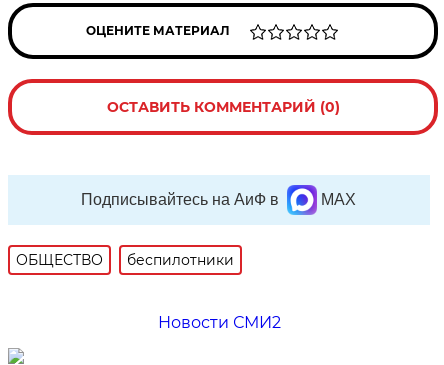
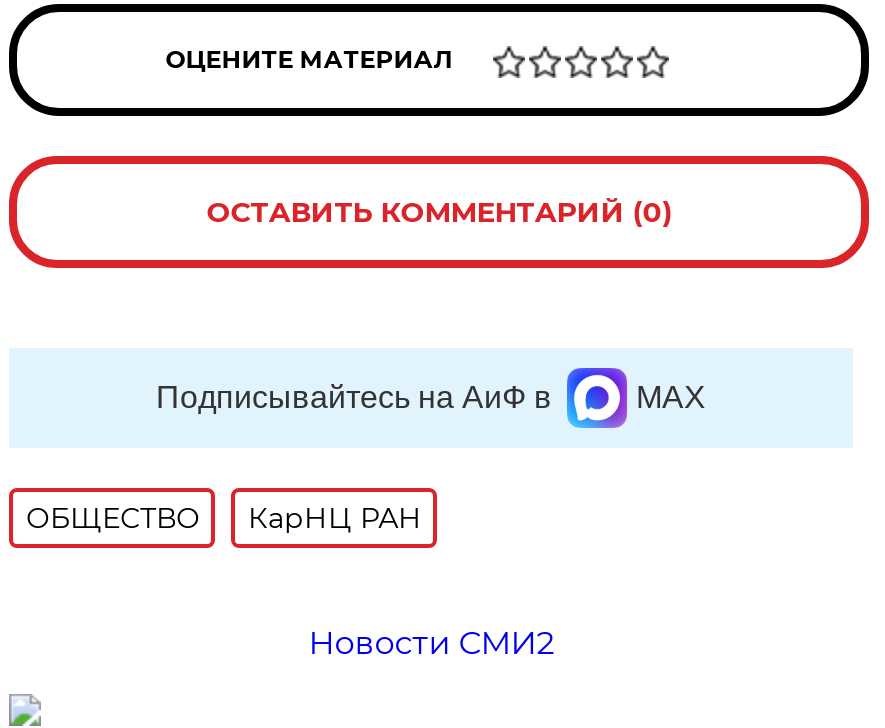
- беспилотники
+ КарНЦ РАН
